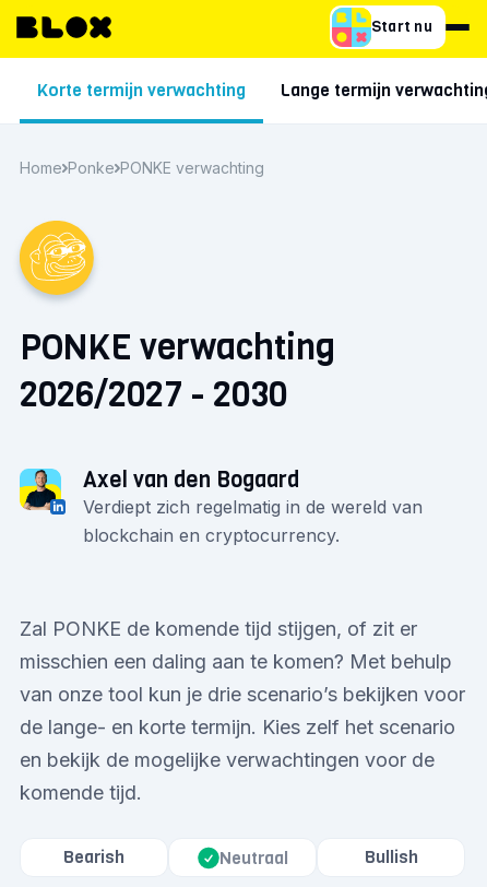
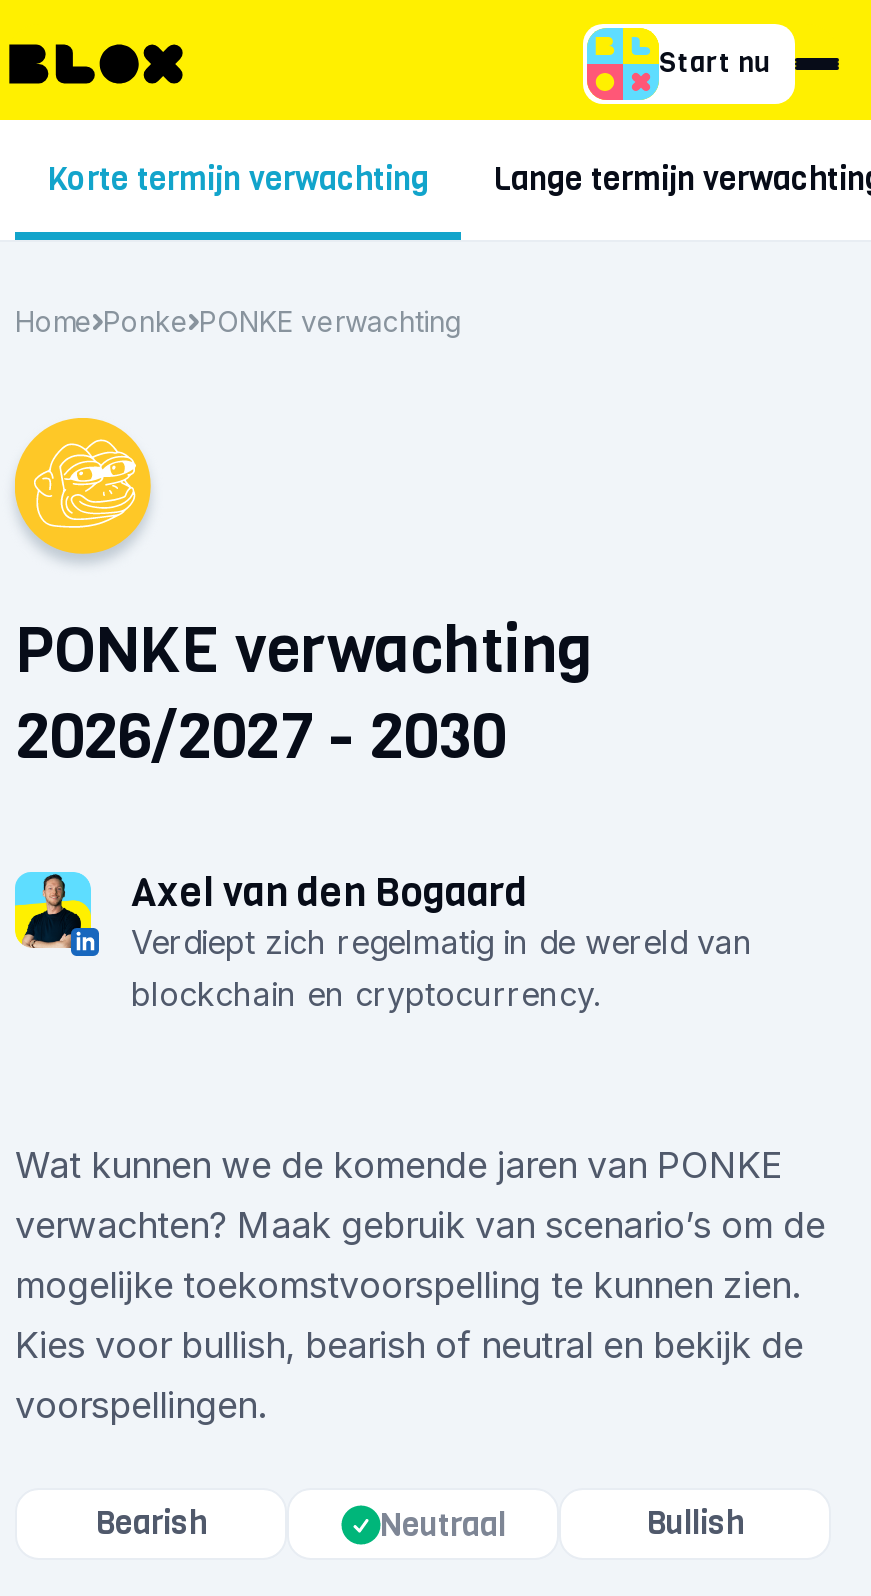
- Zal PONKE de komende tijd stijgen, of zit er
- misschien een daling aan te komen? Met behulp
- van onze tool kun je drie scenario’s bekijken voor
- de lange- en korte termijn. Kies zelf het scenario
- en bekijk de mogelijke verwachtingen voor de
- komende tijd.
+ Wat kunnen we de komende jaren van PONKE
+ verwachten? Maak gebruik van scenario’s om de
+ mogelijke toekomstvoorspelling te kunnen zien.
+ Kies voor bullish, bearish of neutral en bekijk de
+ voorspellingen.
